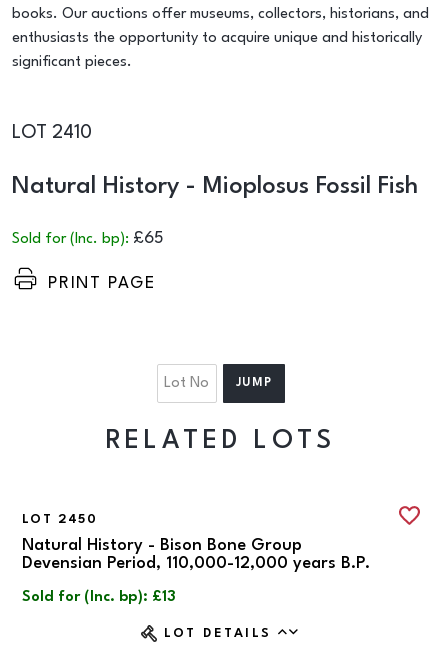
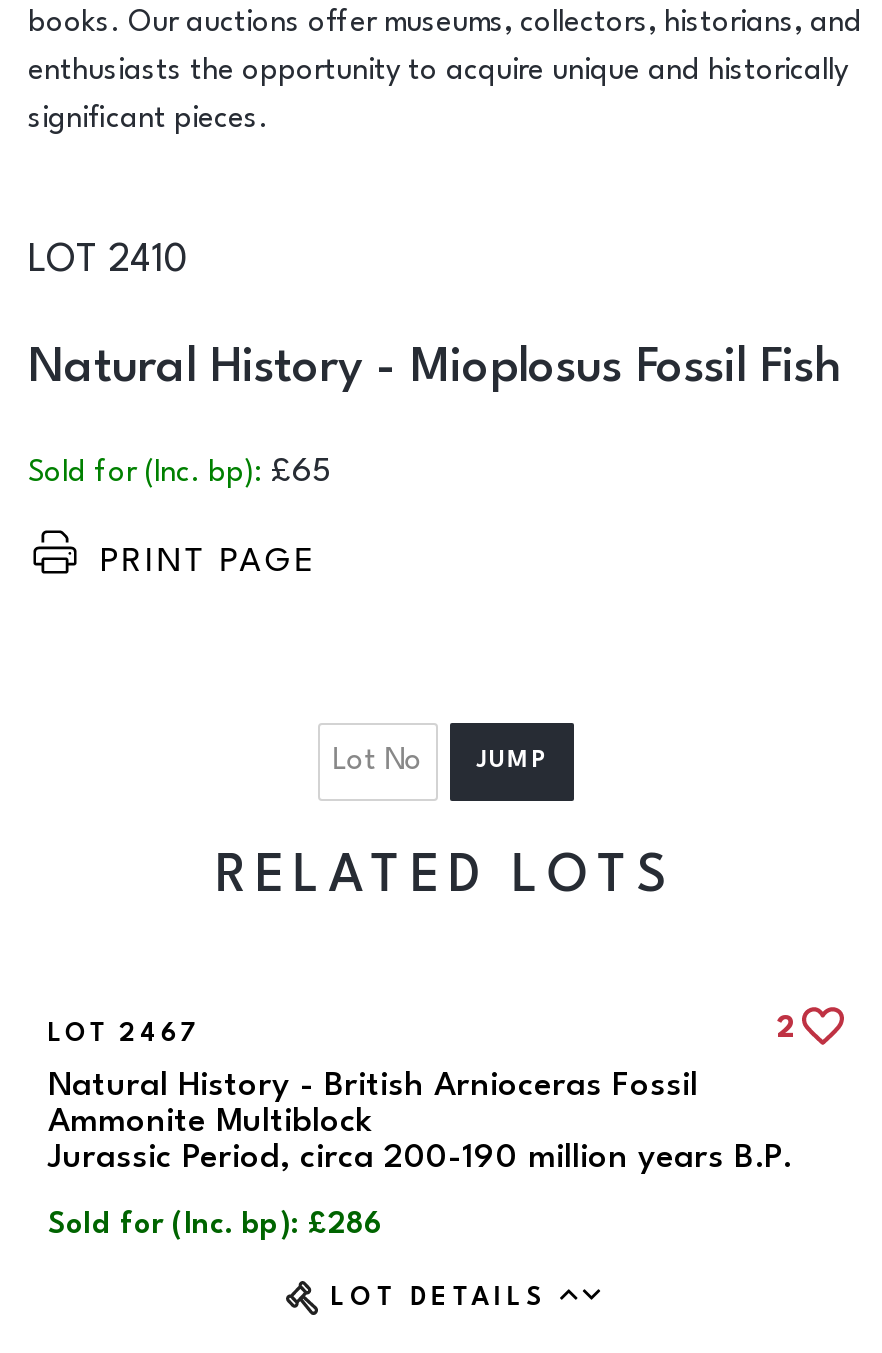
- LOT 2450
+ LOT 2467
+ 2

- Natural History - Bison Bone Group
- Devensian Period, 110,000-12,000 years B.P.
+ Natural History - British Arnioceras Fossil
+ Ammonite Multiblock
+ Jurassic Period, circa 200-190 million years B.P.

- Sold for (Inc. bp): £13
+ Sold for (Inc. bp): £286
